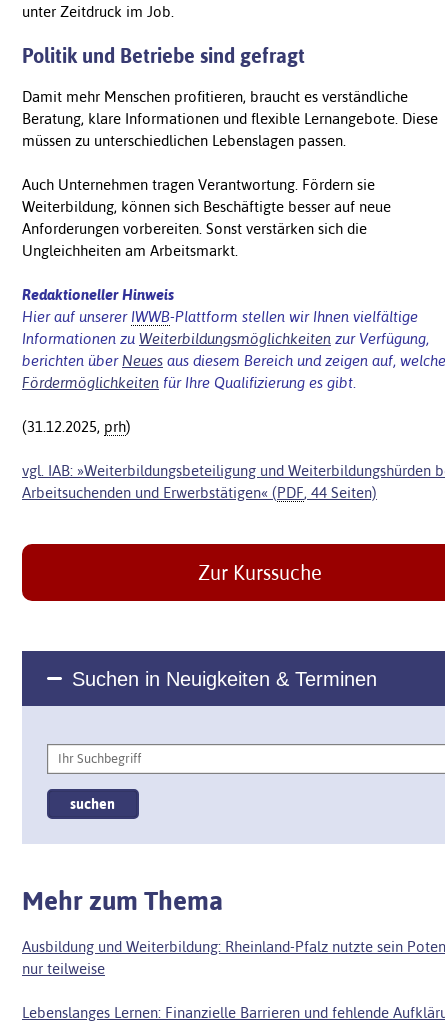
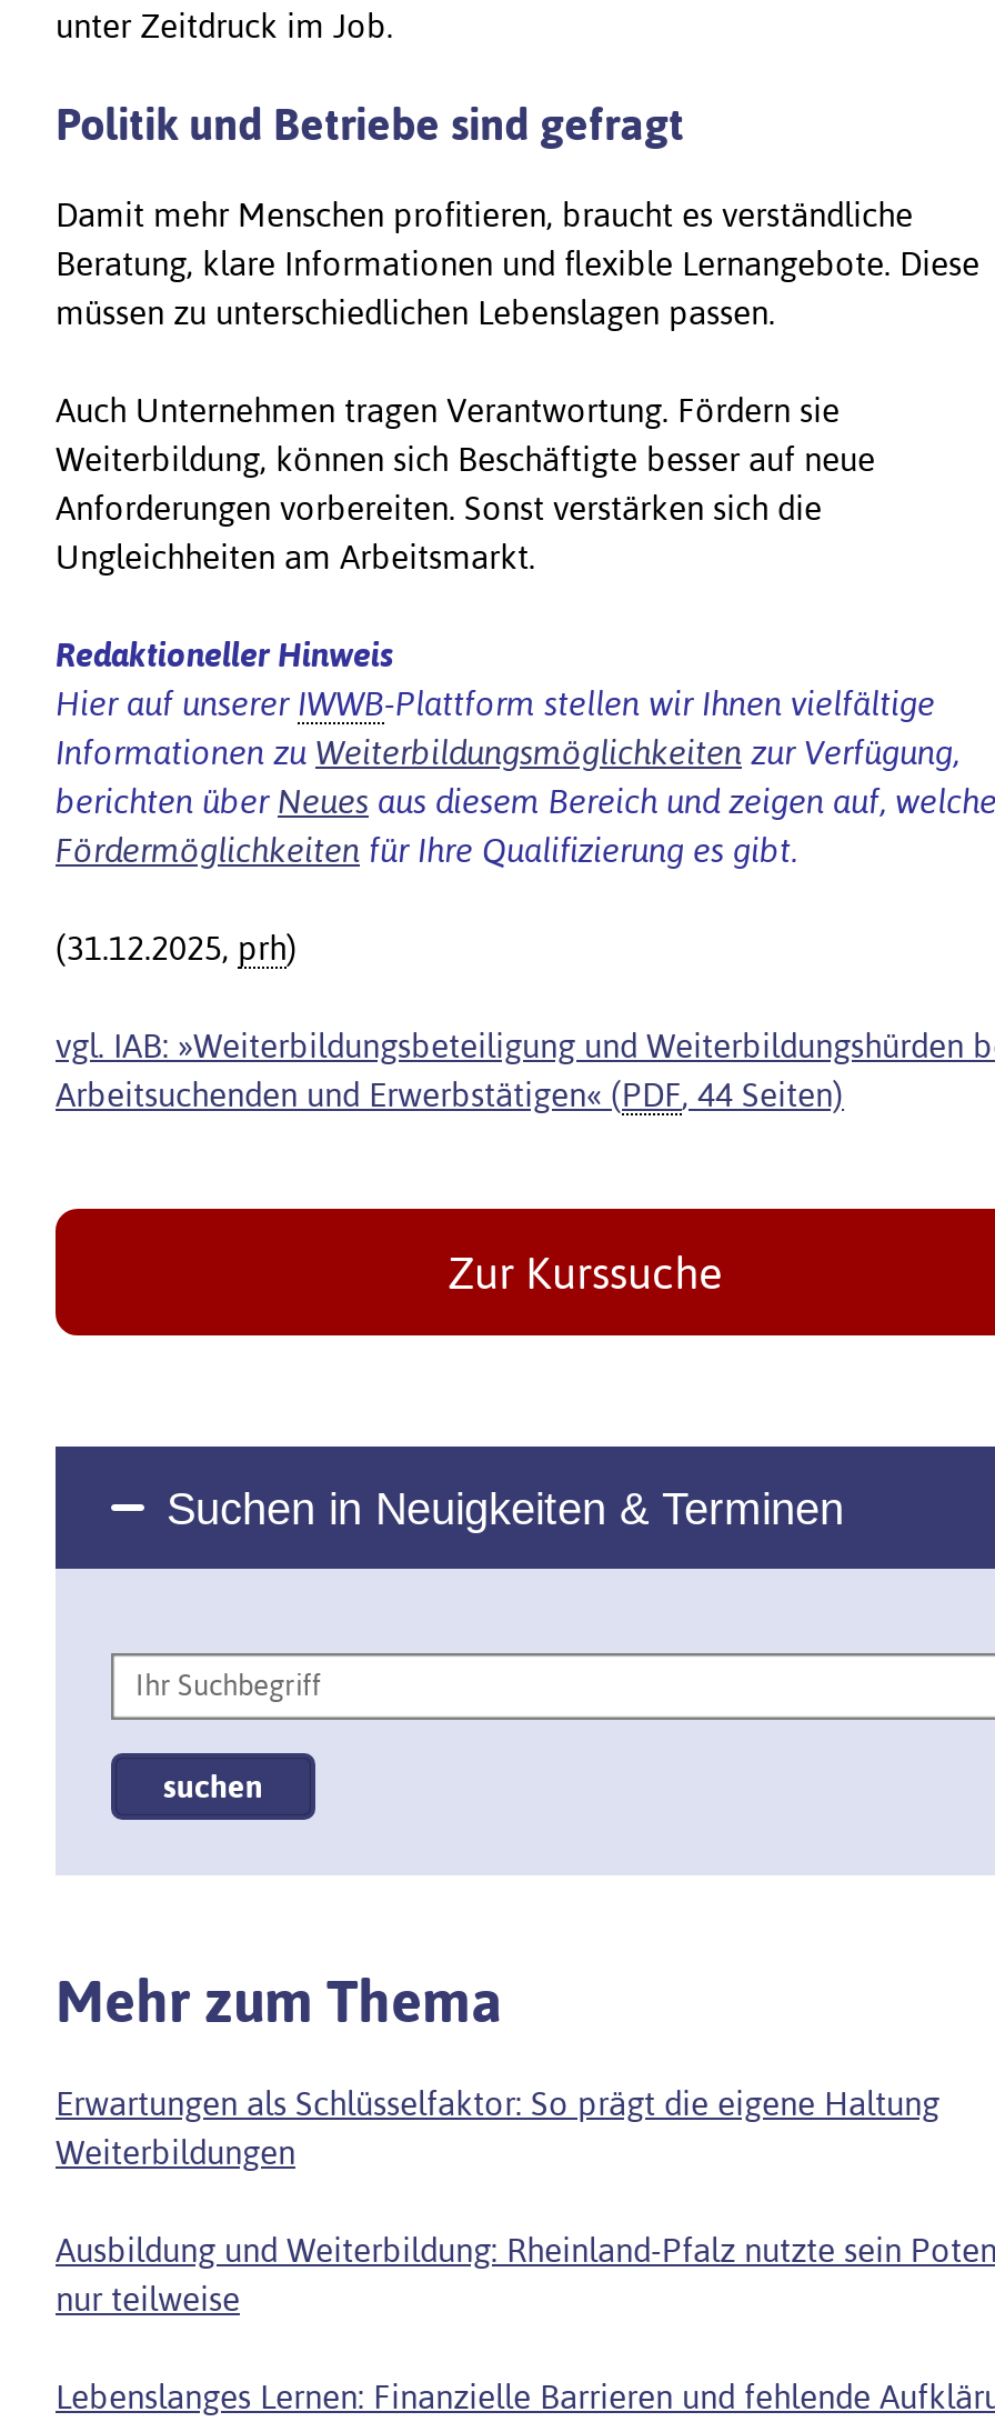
+ Erwartungen als Schlüsselfaktor: So prägt die eigene Haltung
+ Weiterbildungen
